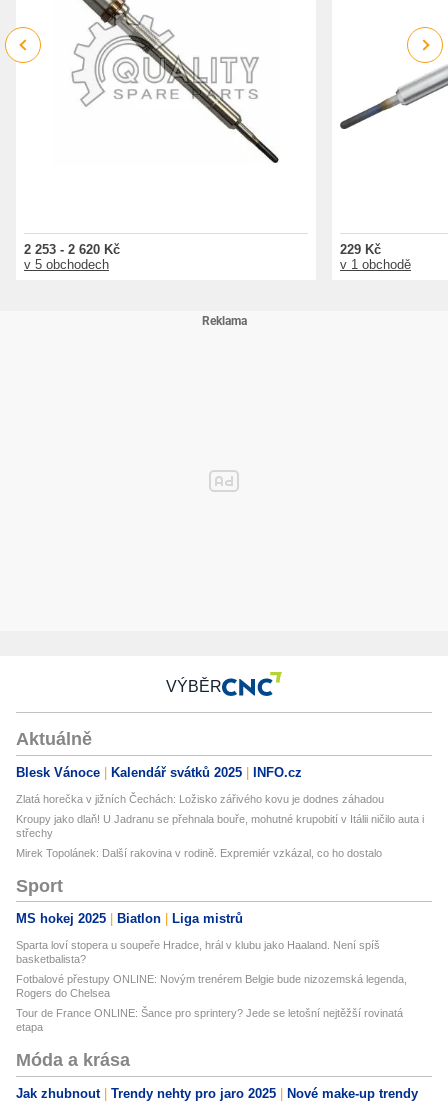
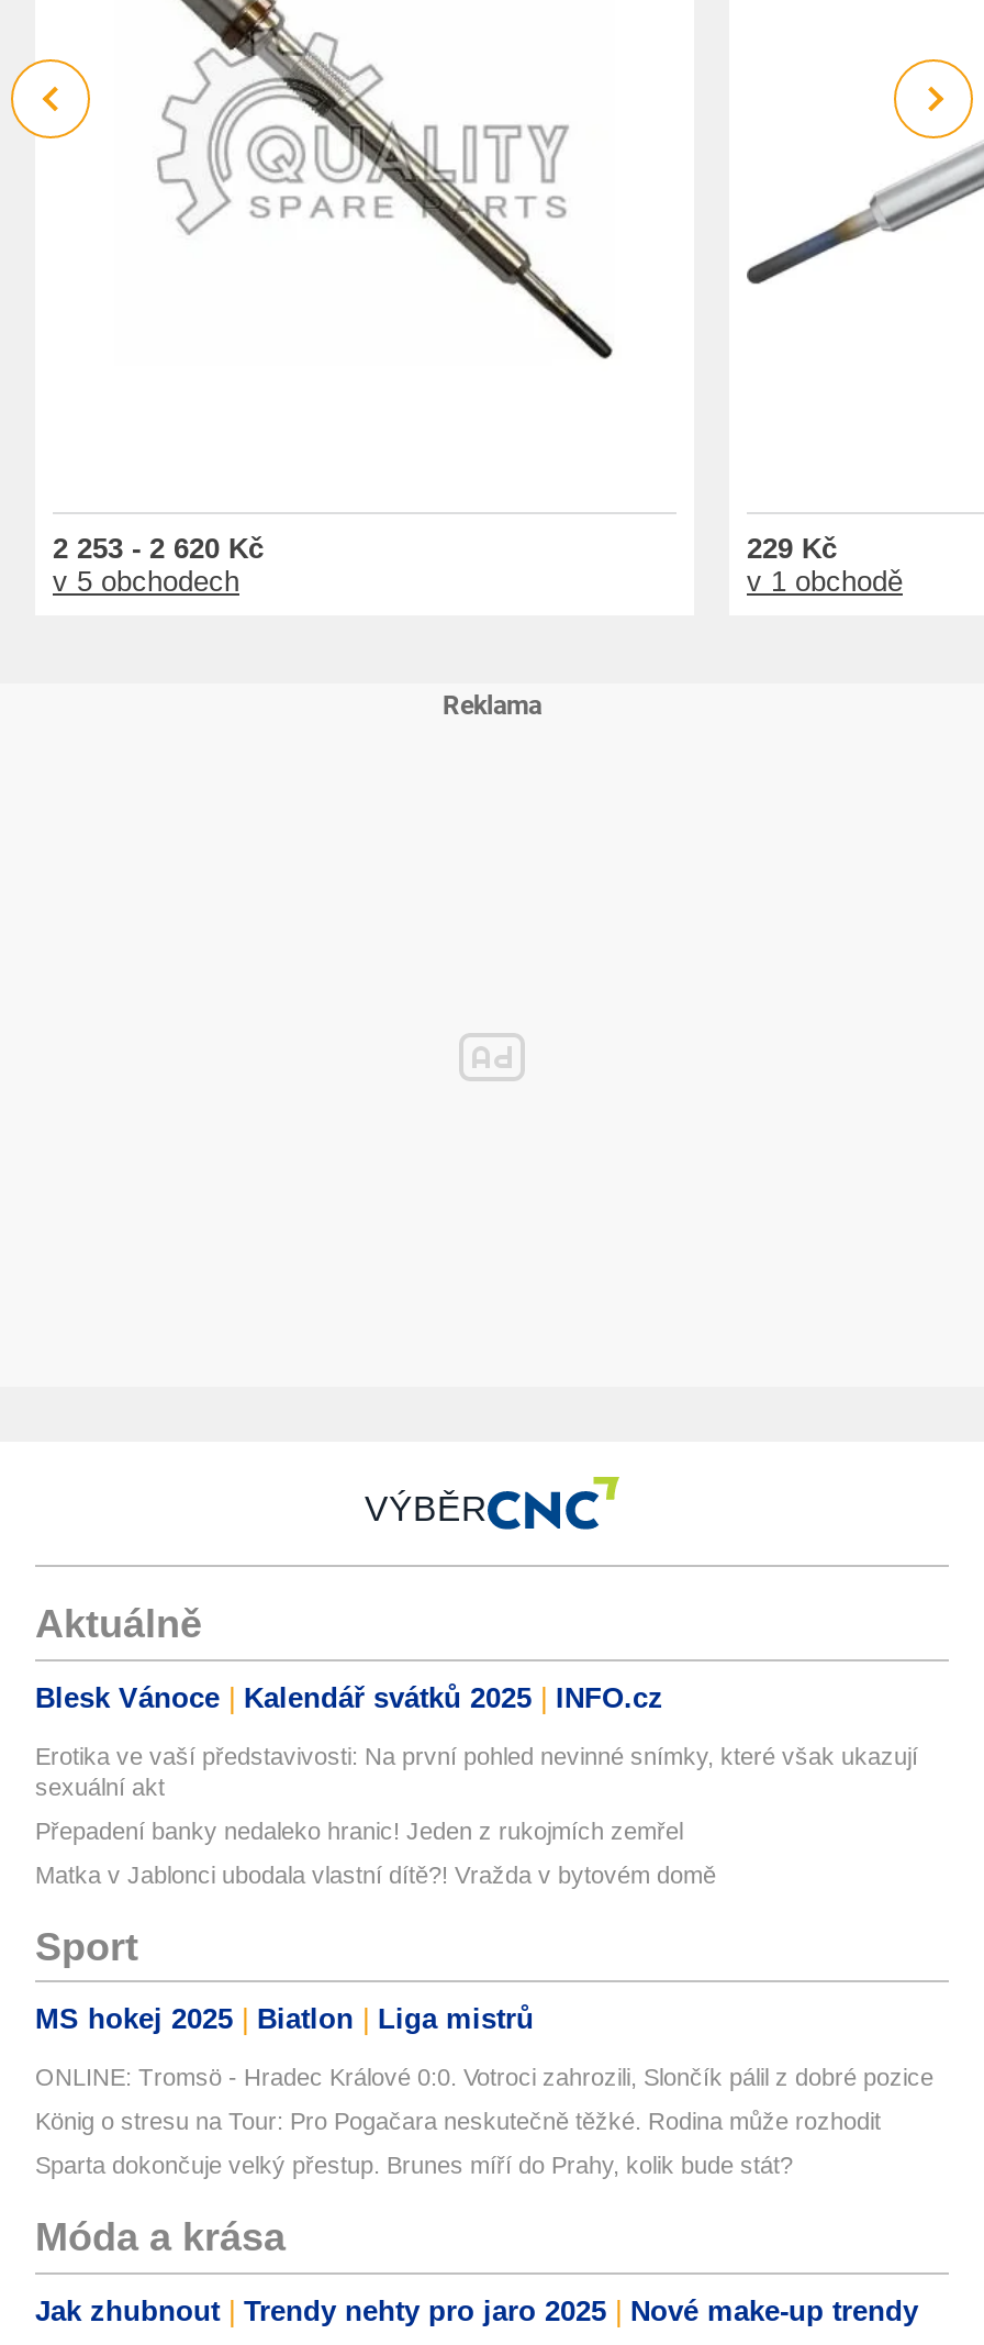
- Zlatá horečka v jižních Čechách: Ložisko zářivého kovu je dodnes záhadou
+ Erotika ve vaší představivosti: Na první pohled nevinné snímky, které však ukazují
+ sexuální akt

- Kroupy jako dlaň! U Jadranu se přehnala bouře, mohutné krupobití v Itálii ničilo auta i
- střechy
+ Přepadení banky nedaleko hranic! Jeden z rukojmích zemřel

- Mirek Topolánek: Další rakovina v rodině. Expremiér vzkázal, co ho dostalo
+ Matka v Jablonci ubodala vlastní dítě?! Vražda v bytovém domě

- Sparta loví stopera u soupeře Hradce, hrál v klubu jako Haaland. Není spíš
- basketbalista?
+ ONLINE: Tromsö - Hradec Králové 0:0. Votroci zahrozili, Slončík pálil z dobré pozice

- Fotbalové přestupy ONLINE: Novým trenérem Belgie bude nizozemská legenda,
- Rogers do Chelsea
+ König o stresu na Tour: Pro Pogačara neskutečně těžké. Rodina může rozhodit

- Tour de France ONLINE: Šance pro sprintery? Jede se letošní nejtěžší rovinatá
- etapa
+ Sparta dokončuje velký přestup. Brunes míří do Prahy, kolik bude stát?
